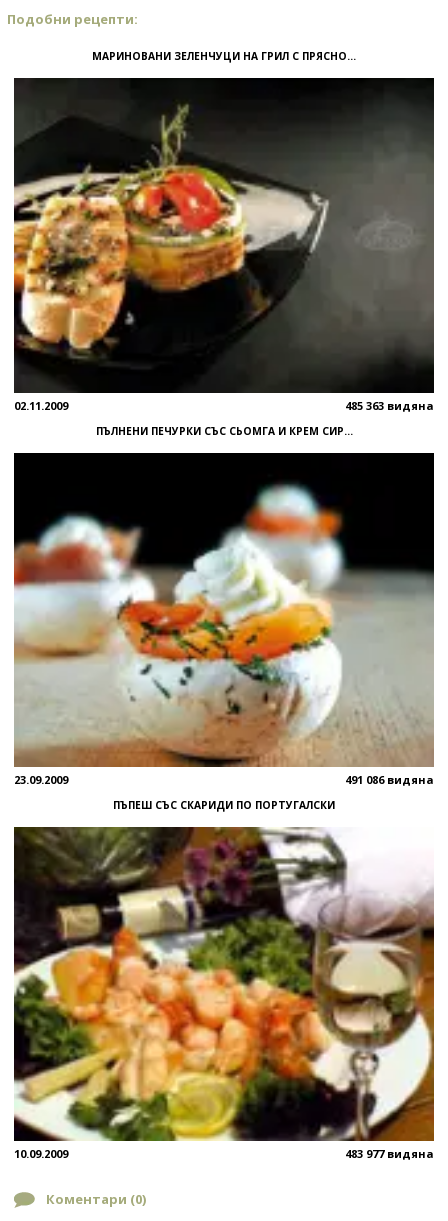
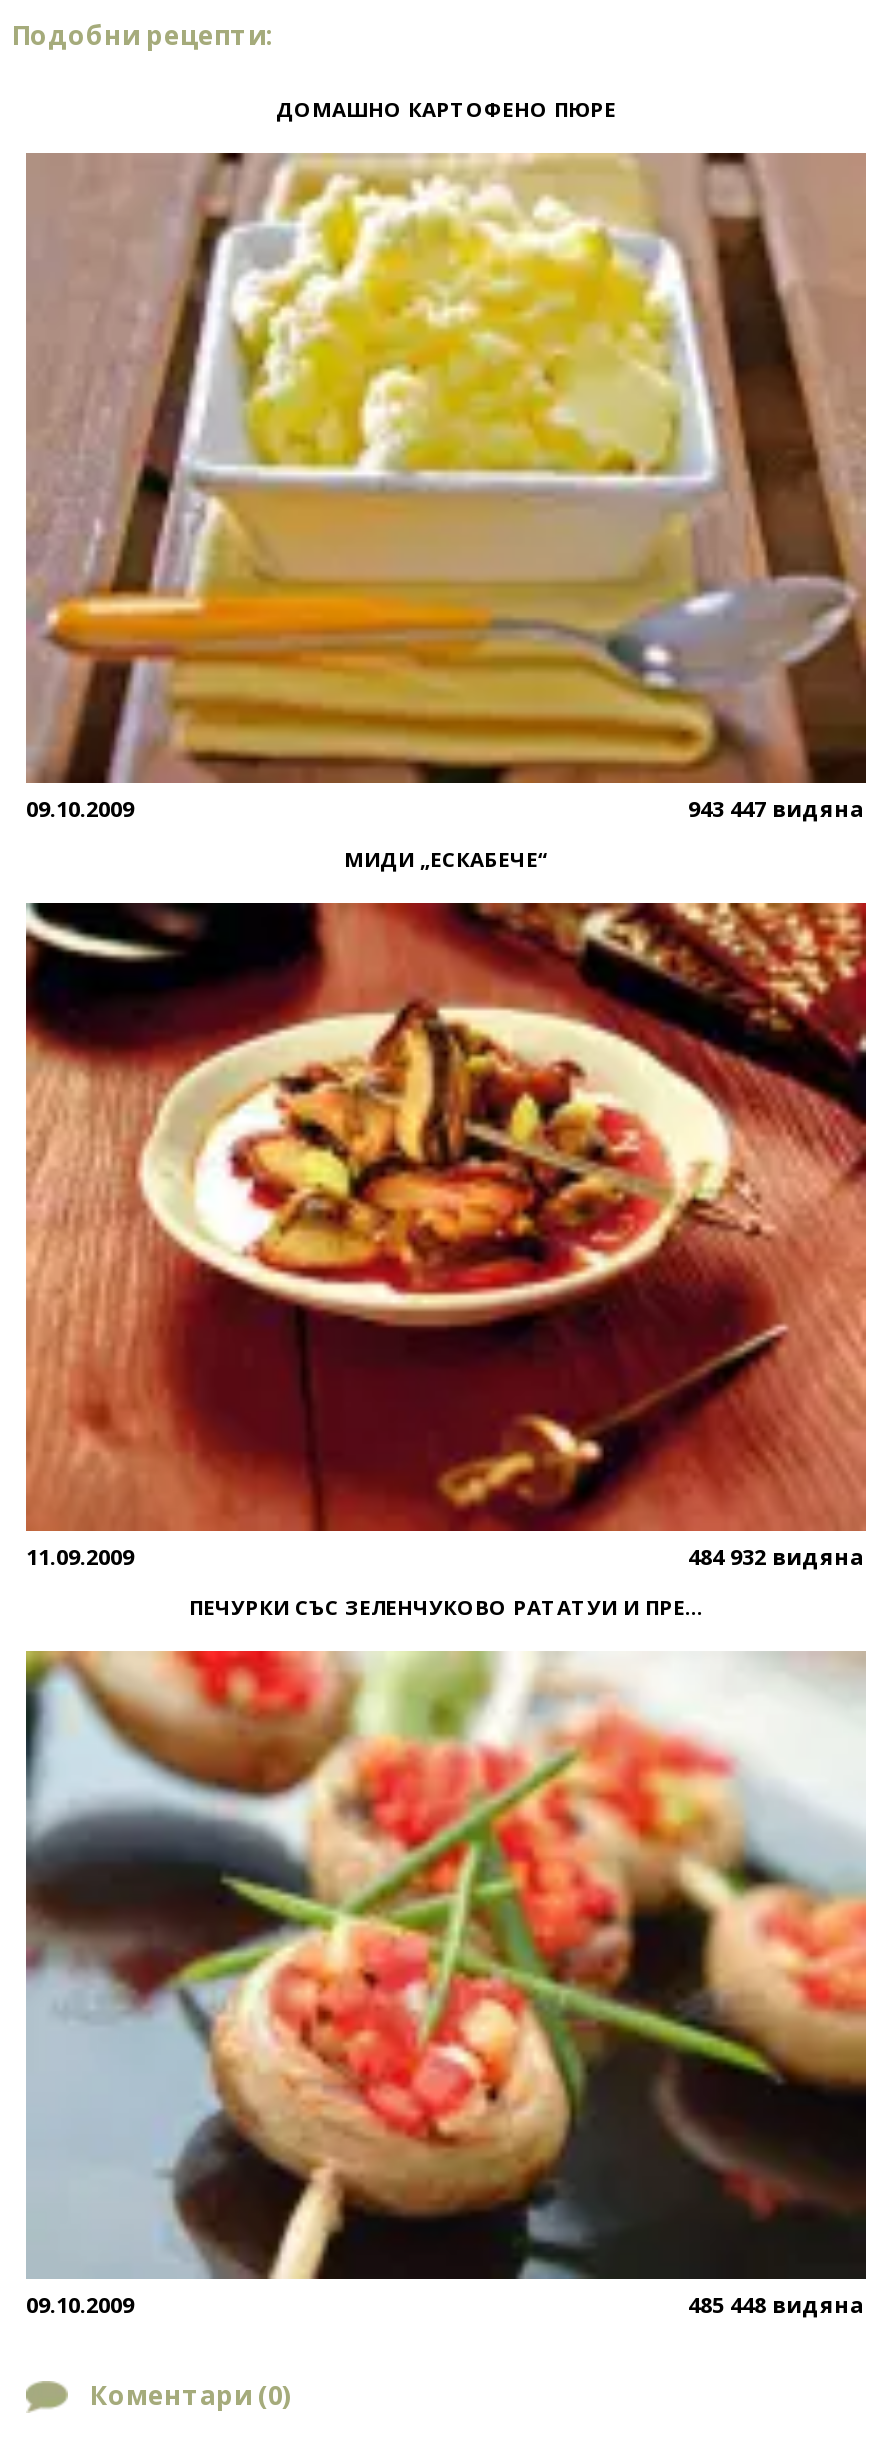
- МАРИНОВАНИ ЗЕЛЕНЧУЦИ НА ГРИЛ С ПРЯСНО...
+ ДОМАШНО КАРТОФЕНО ПЮРЕ

- [image]
- 02.11.2009
- 485 363 видяна
+ [image]
+ 09.10.2009
+ 943 447 видяна

- ПЪЛНЕНИ ПЕЧУРКИ СЪС СЬОМГА И КРЕМ СИР...
+ МИДИ „ЕСКАБЕЧЕ“

- [image]
- 23.09.2009
- 491 086 видяна
+ [image]
+ 11.09.2009
+ 484 932 видяна

- ПЪПЕШ СЪС СКАРИДИ ПО ПОРТУГАЛСКИ
+ ПЕЧУРКИ СЪС ЗЕЛЕНЧУКОВО РАТАТУИ И ПРЕ...

- [image]
- 10.09.2009
- 483 977 видяна
+ [image]
+ 09.10.2009
+ 485 448 видяна
